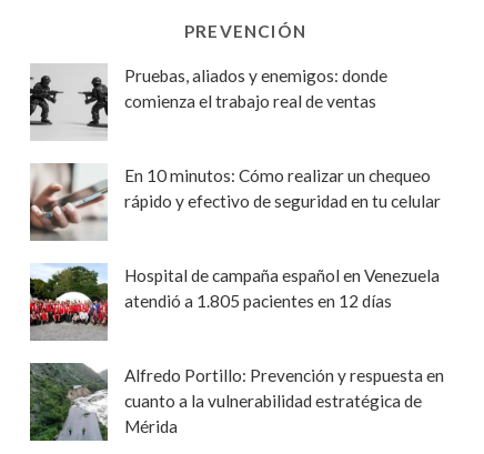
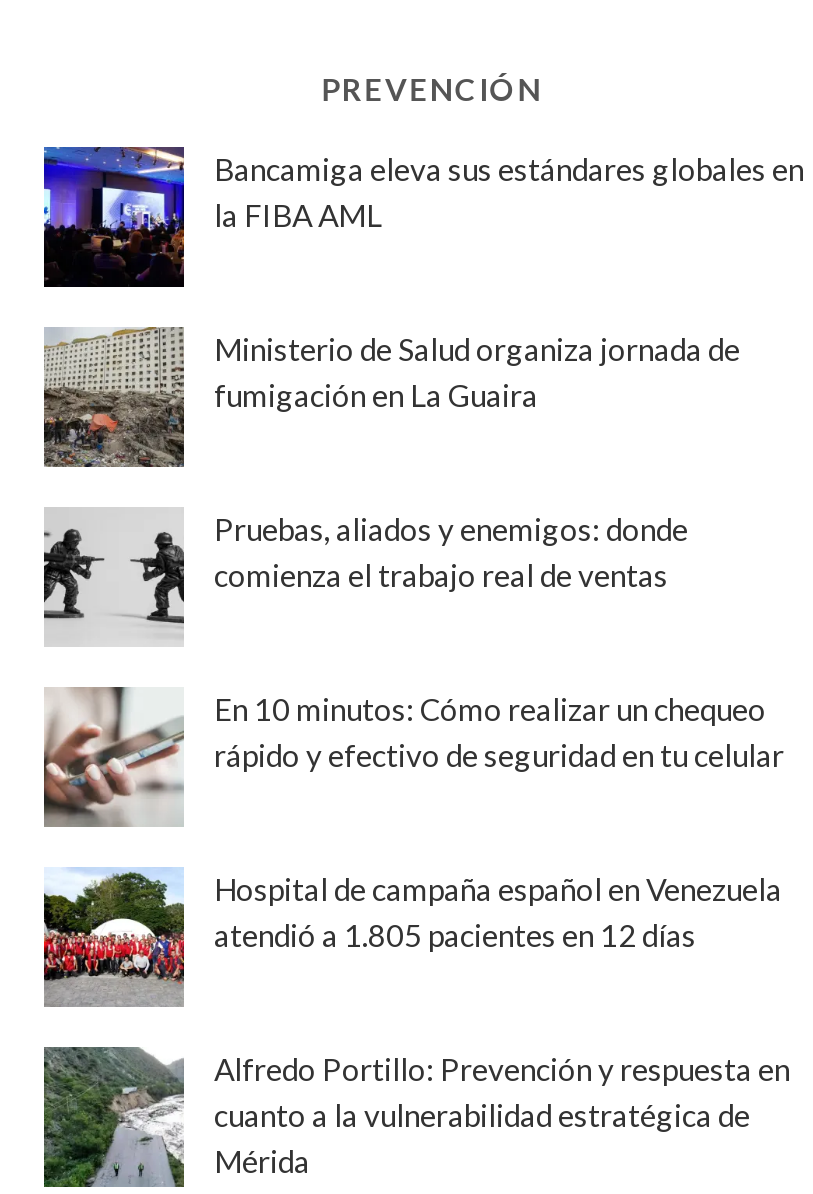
+ [image]
+ Bancamiga eleva sus estándares globales en
+ la FIBA AML

+ [image]
+ Ministerio de Salud organiza jornada de
+ fumigación en La Guaira
